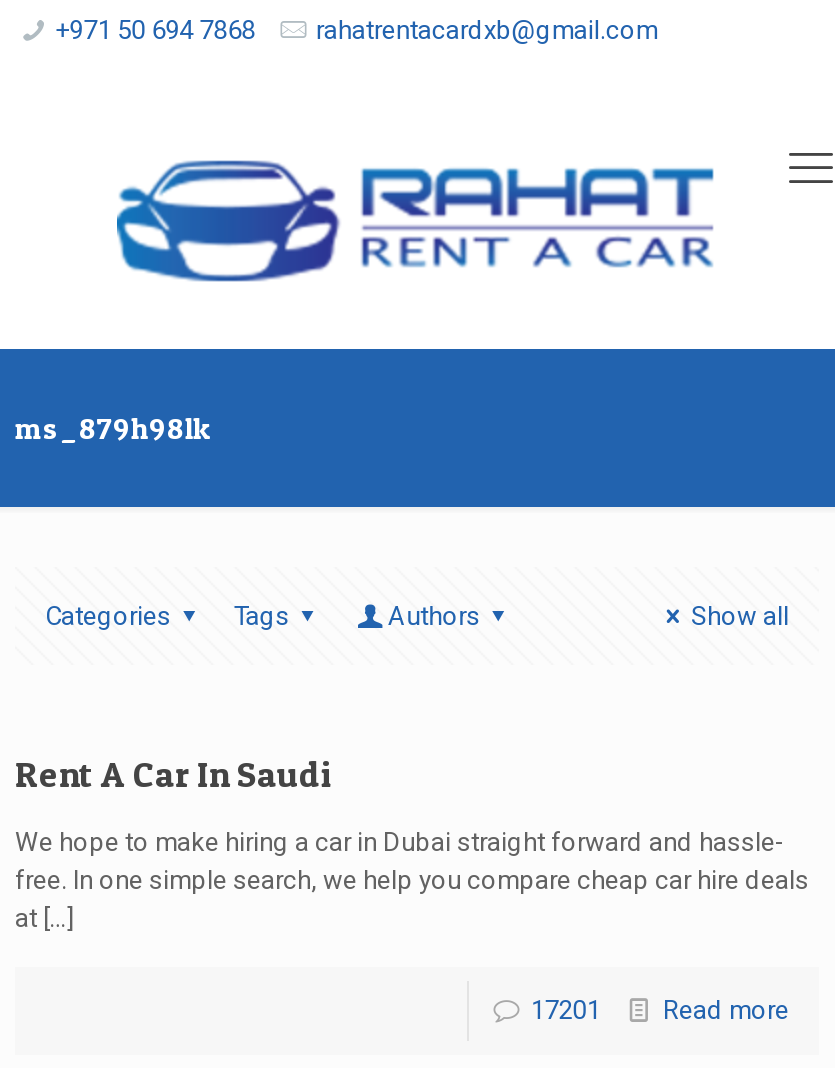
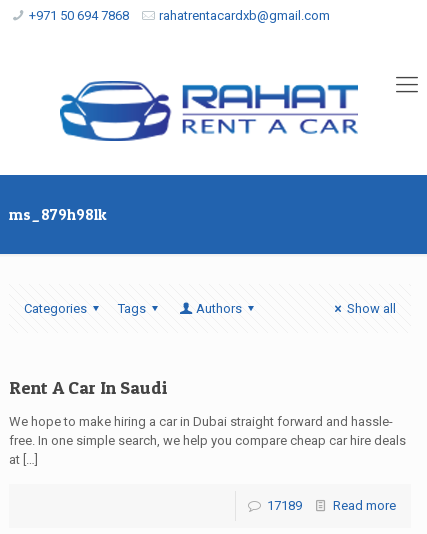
- 17201
+ 17189
